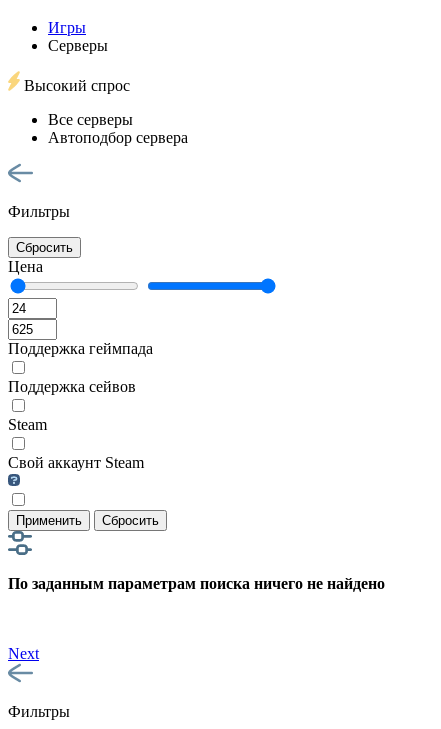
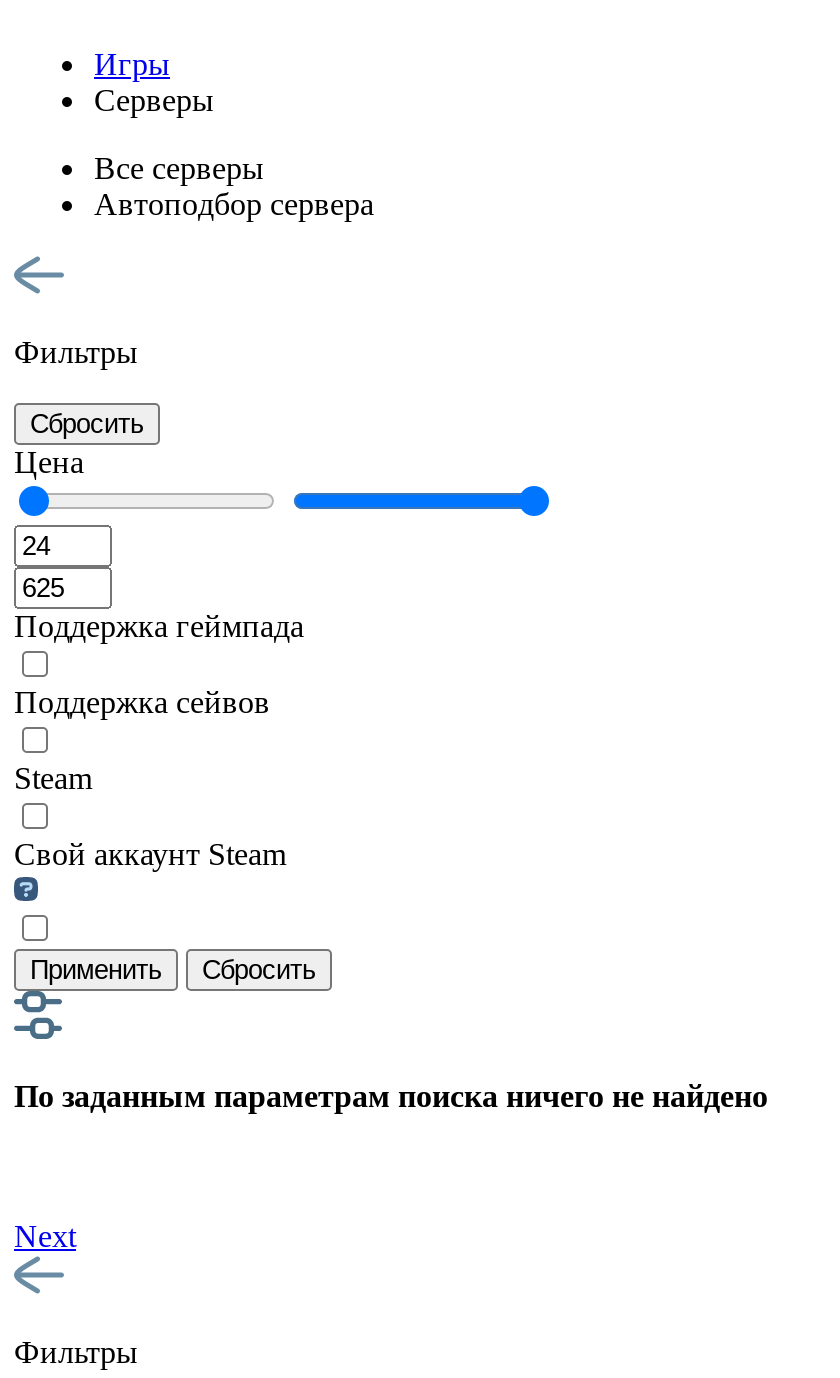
- Высокий спрос
